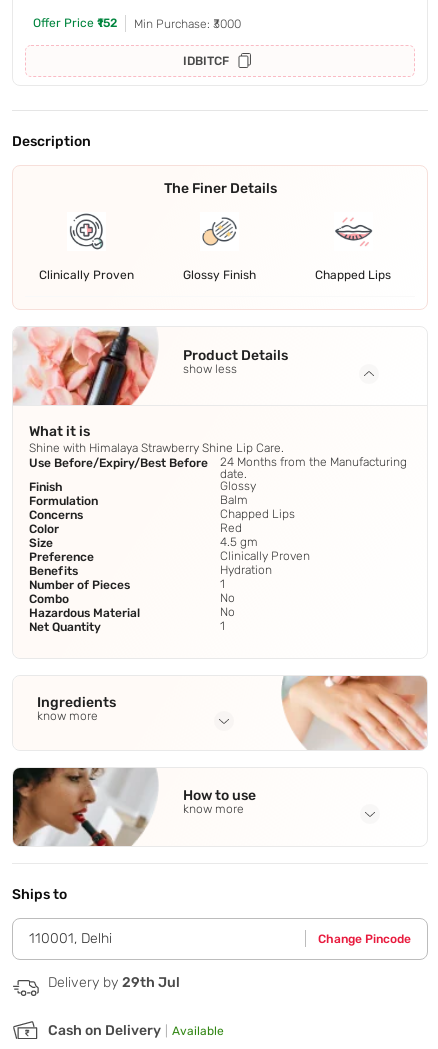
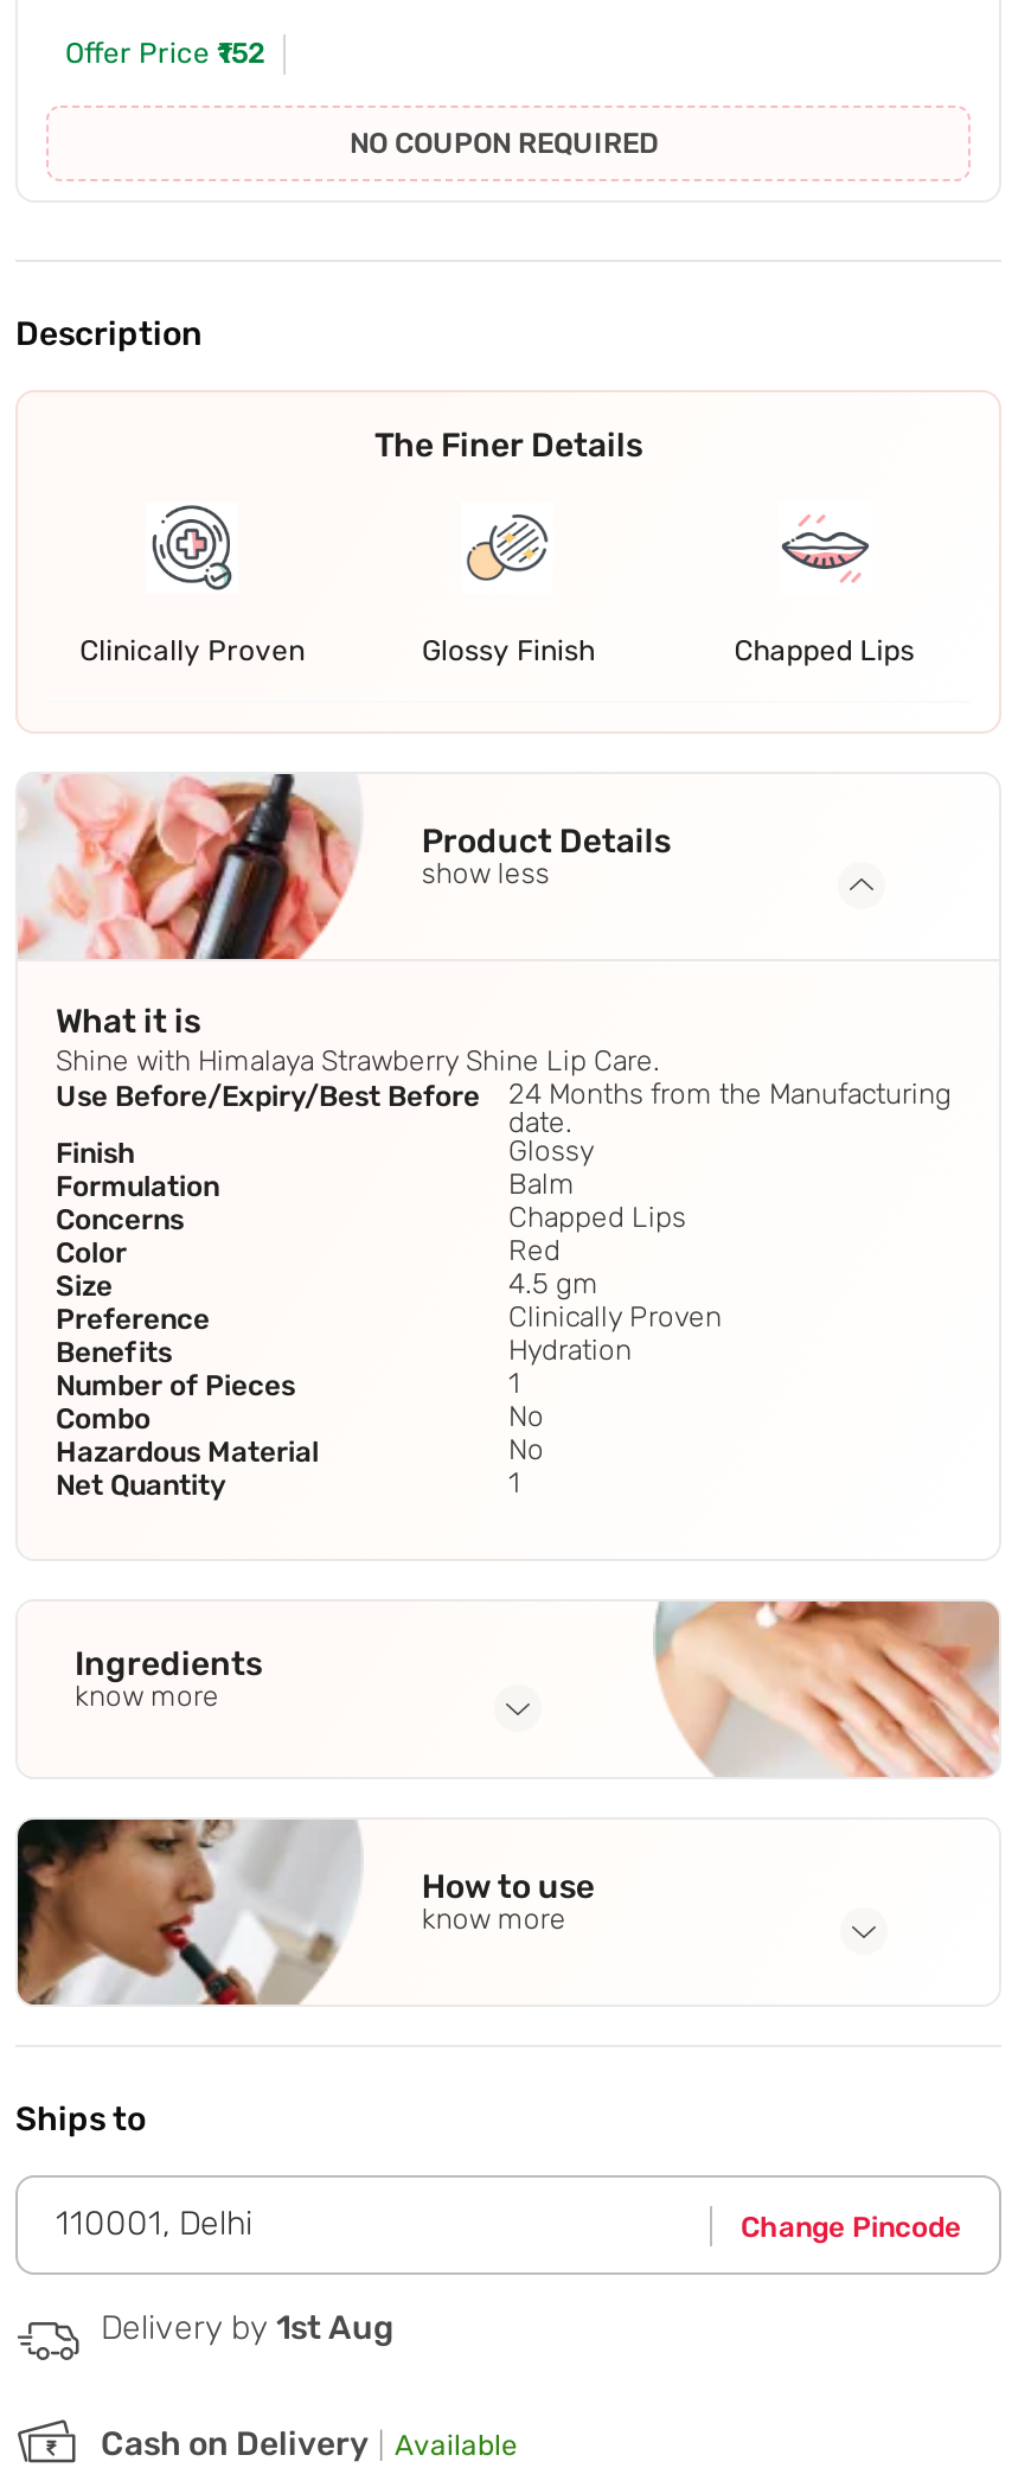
- Min Purchase: ₹3000
- IDBITCF
+ NO COUPON REQUIRED

- Delivery by 29th Jul
+ Delivery by 1st Aug
